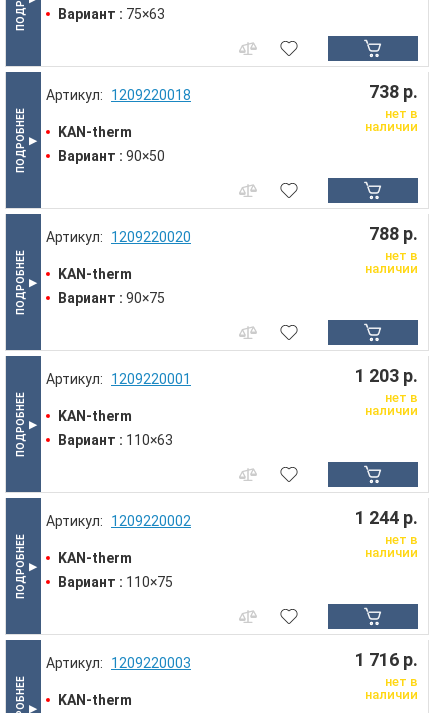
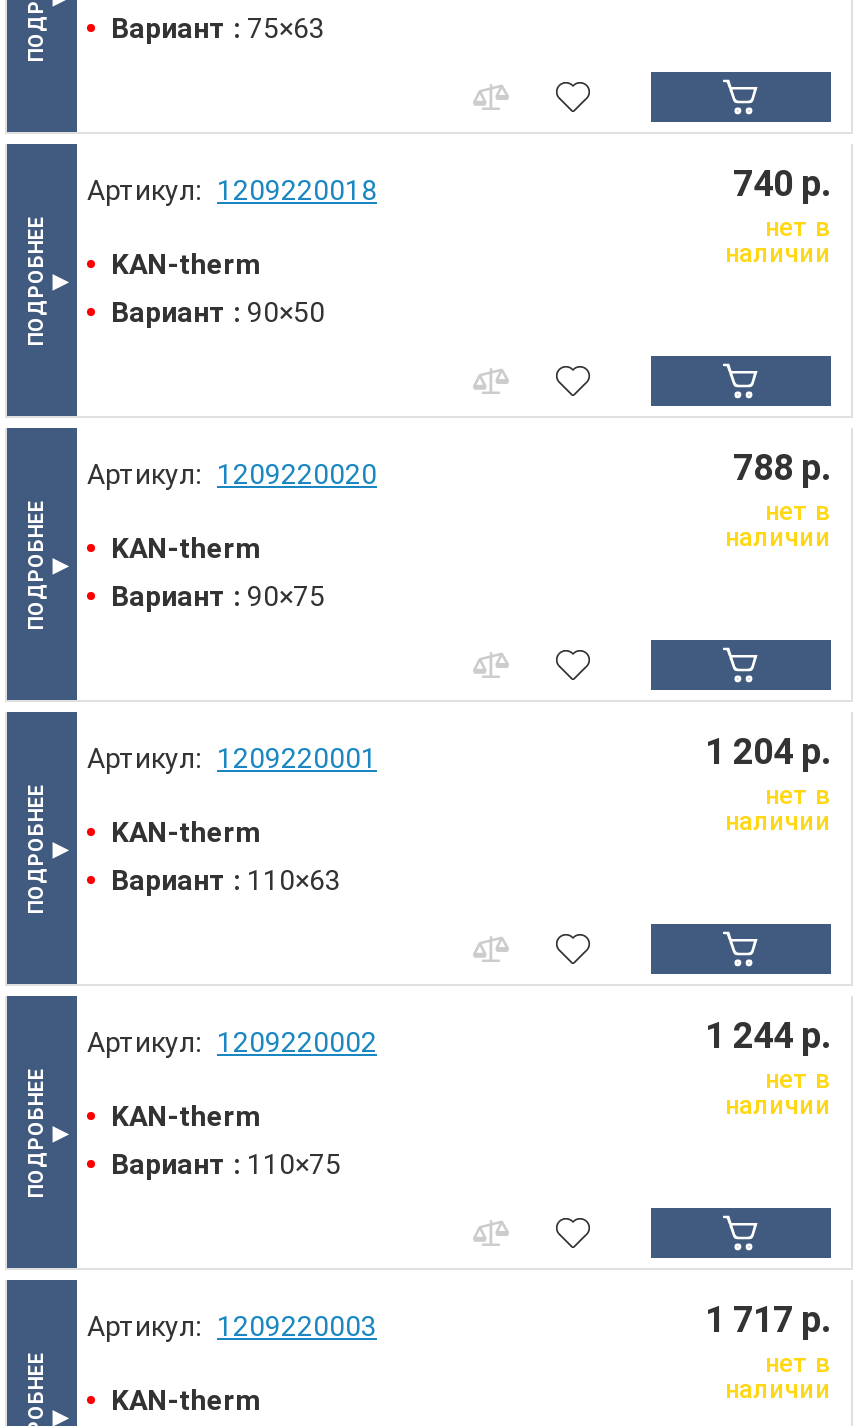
- 738 р.
+ 740 р.

- 1 203 р.
+ 1 204 р.

- 1 716 р.
+ 1 717 р.
